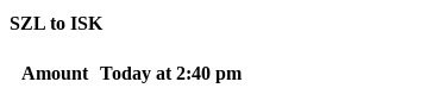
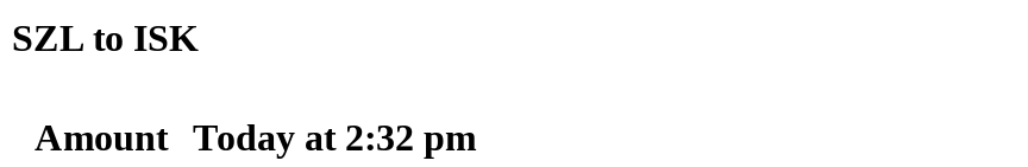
- Amount Today at 2:40 pm
+ Amount Today at 2:32 pm
